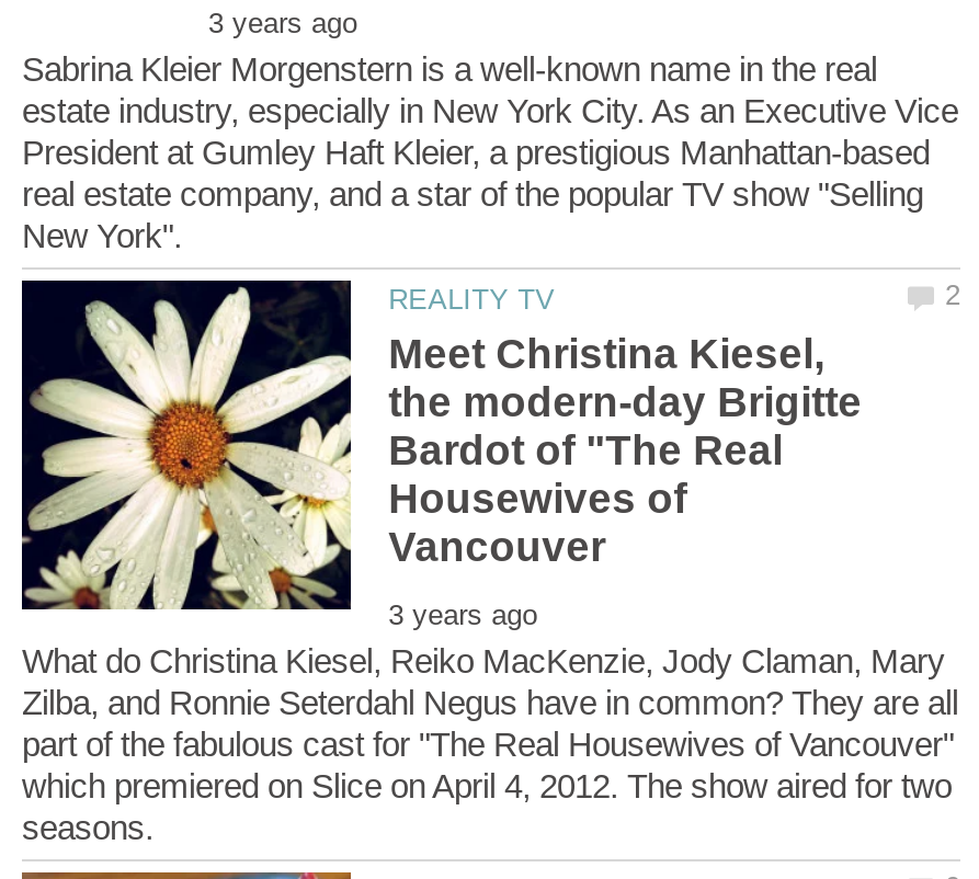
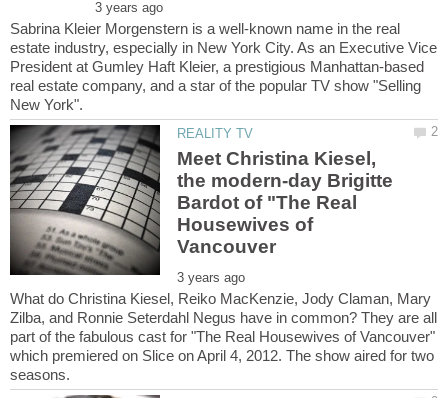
- [image]
+ [image]
